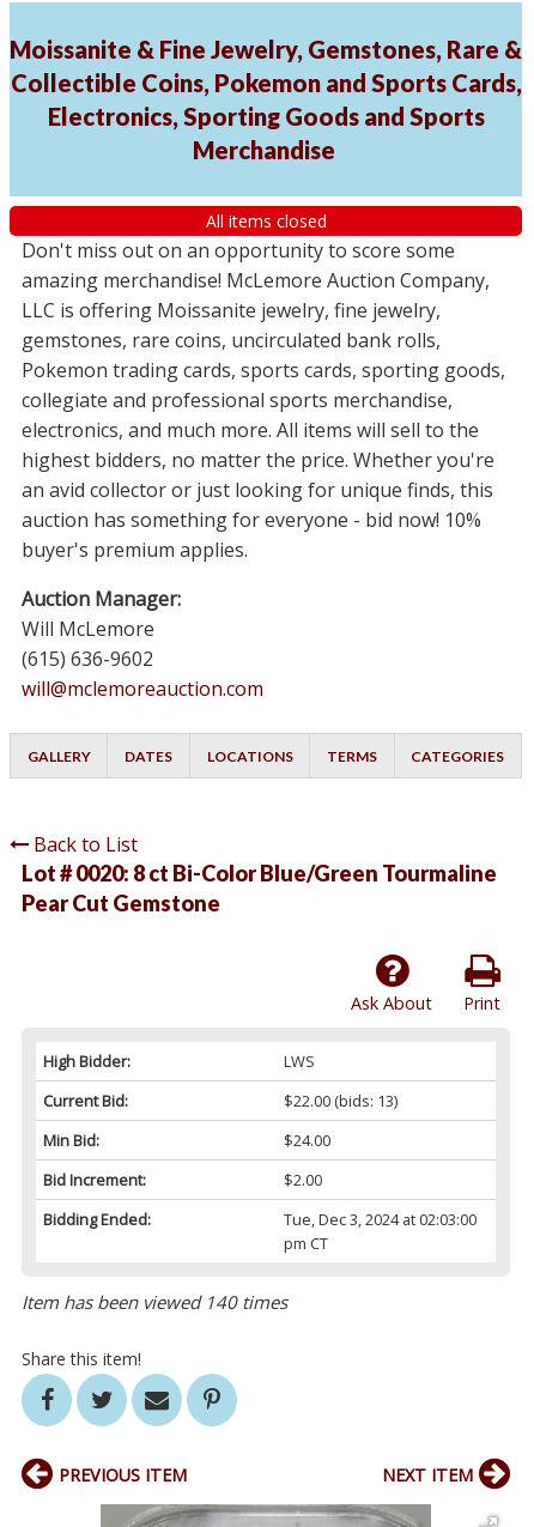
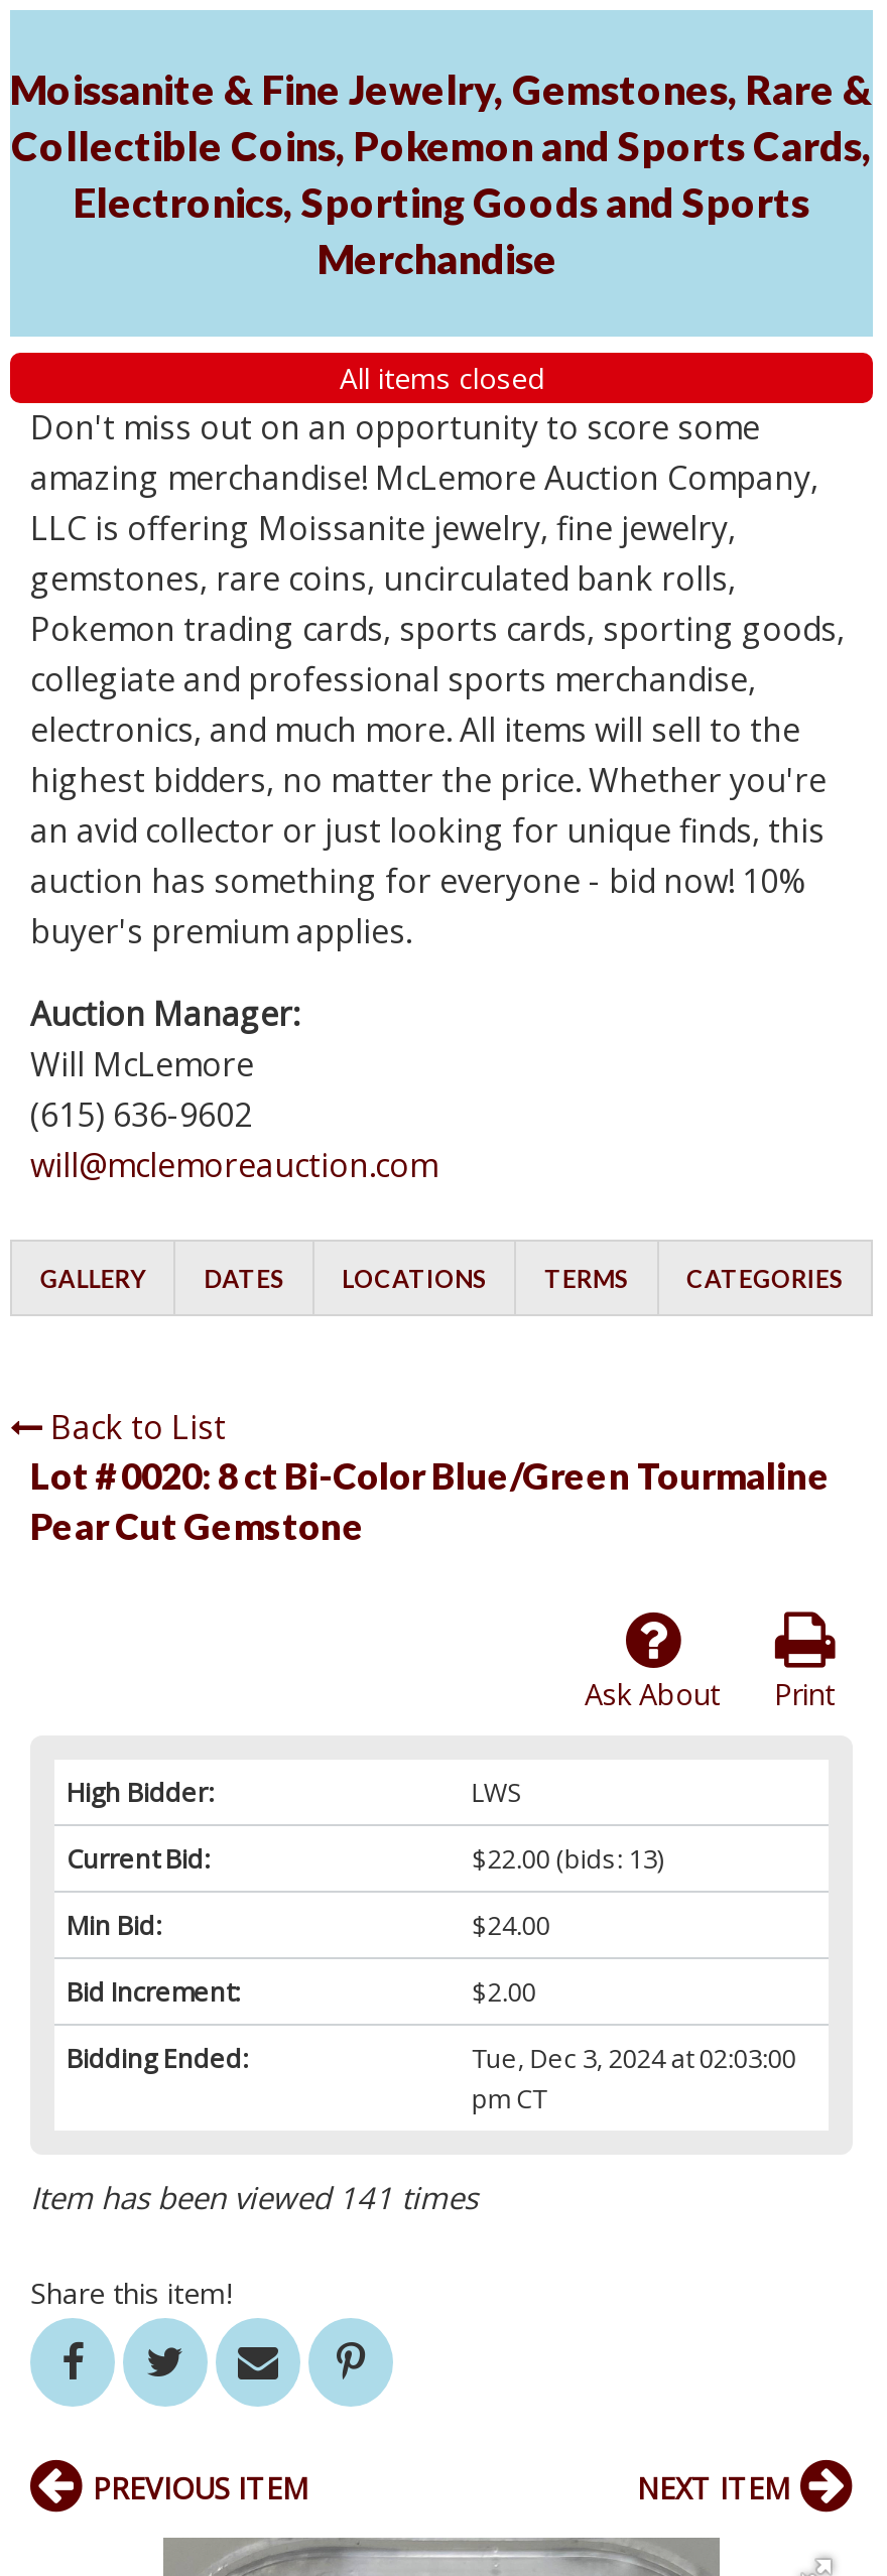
- Item has been viewed 140 times
+ Item has been viewed 141 times
